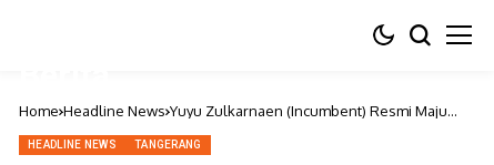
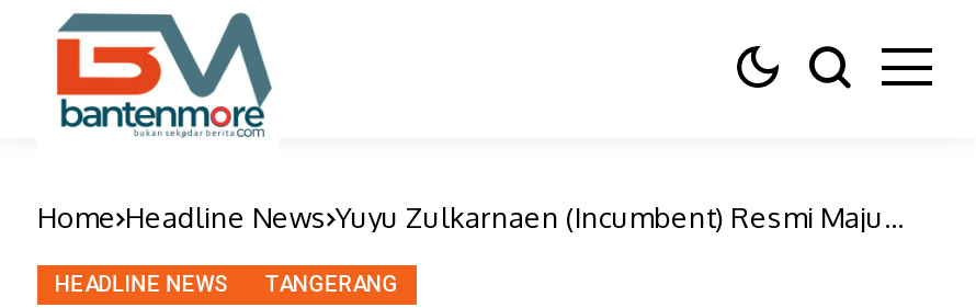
+ [image]
